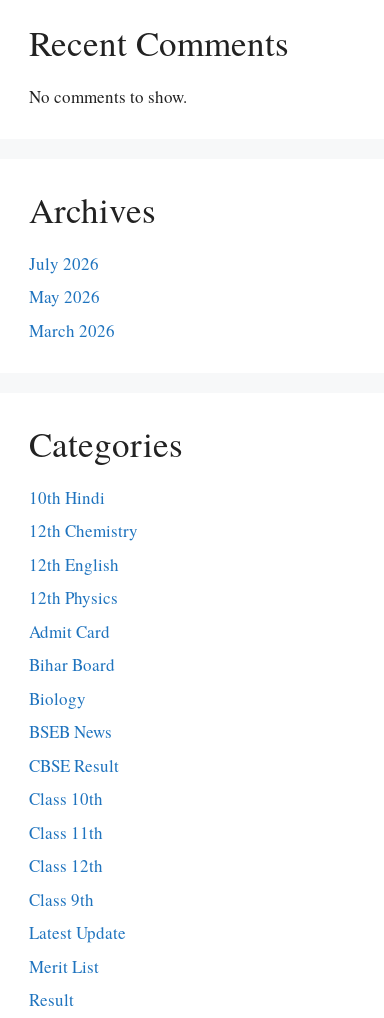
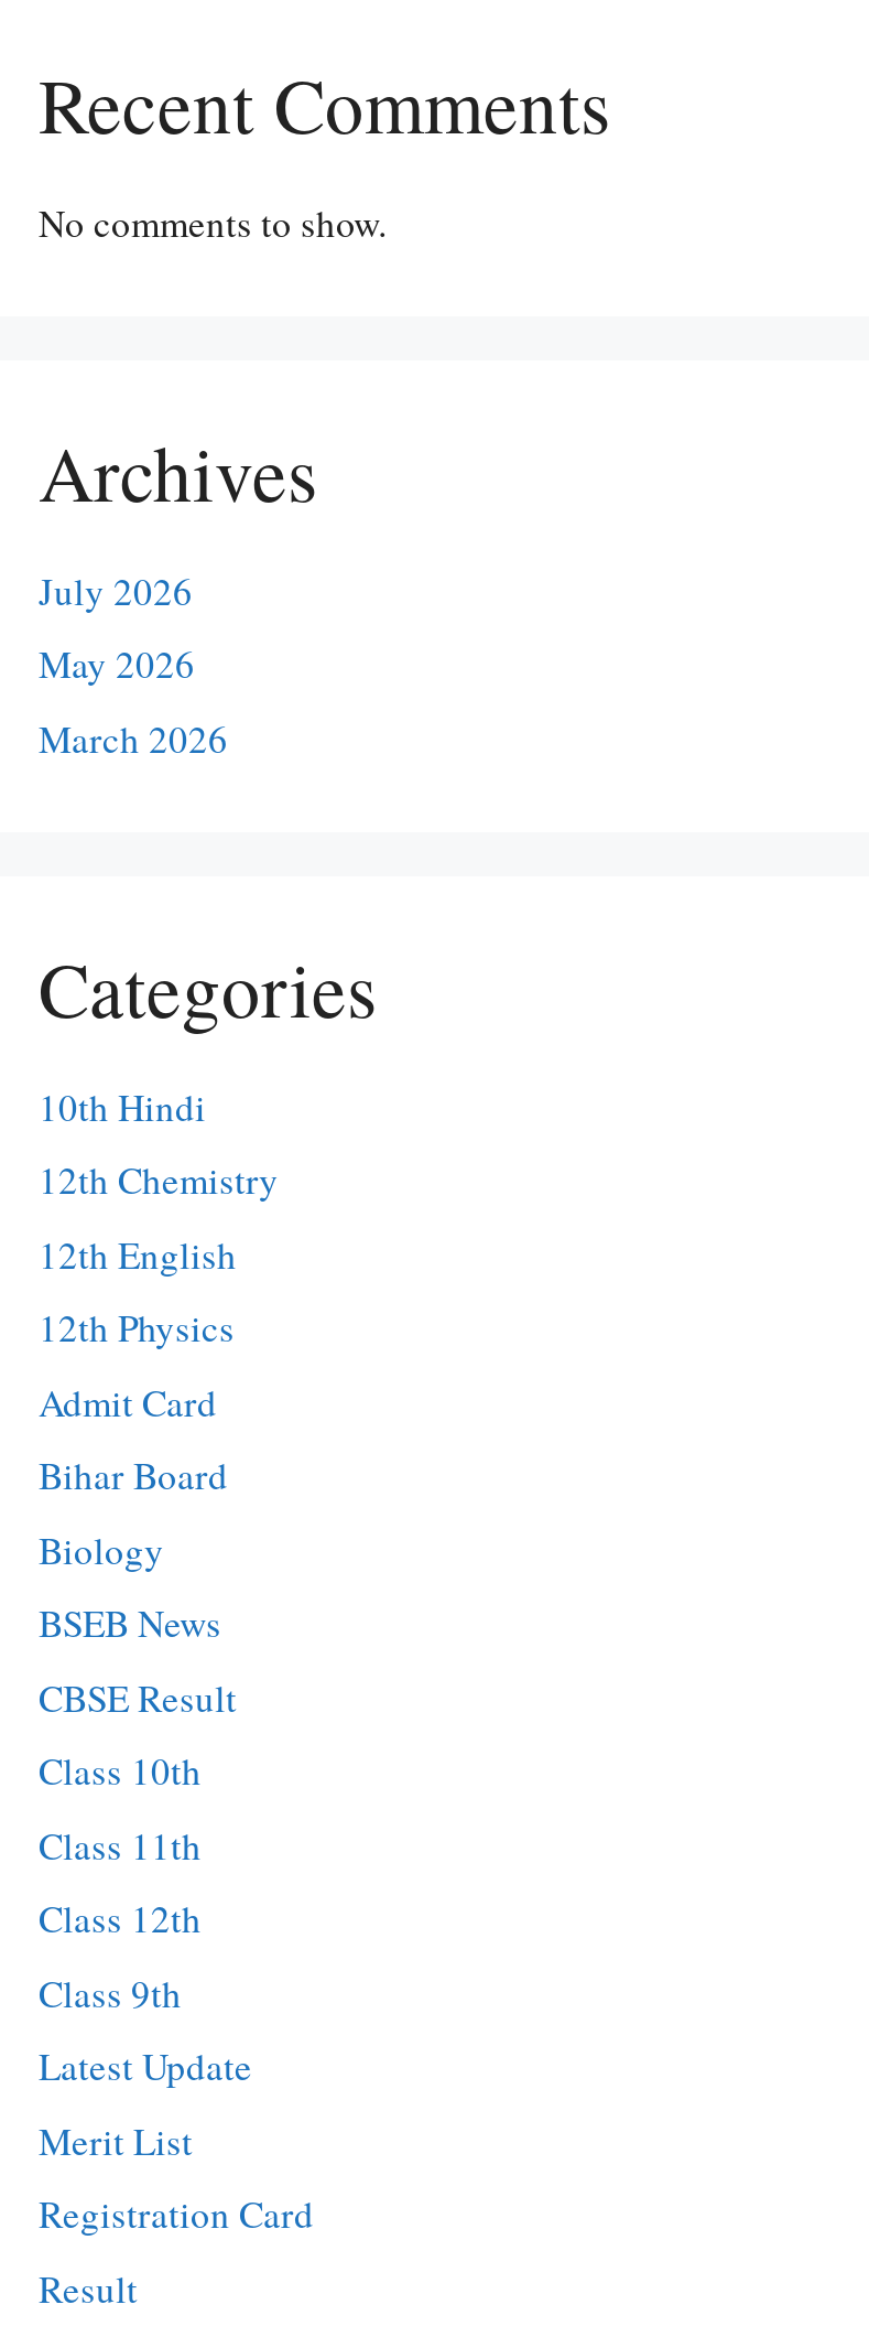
+ Registration Card
